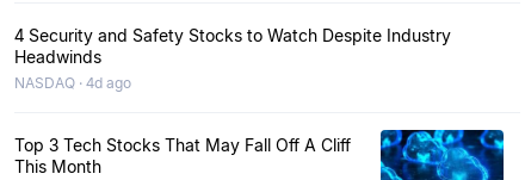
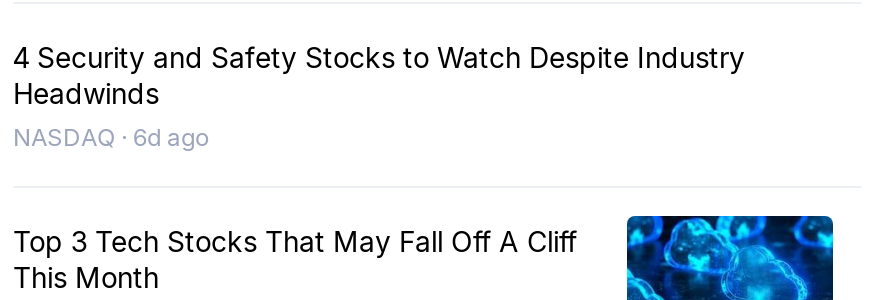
- NASDAQ · 4d ago
+ NASDAQ · 6d ago
